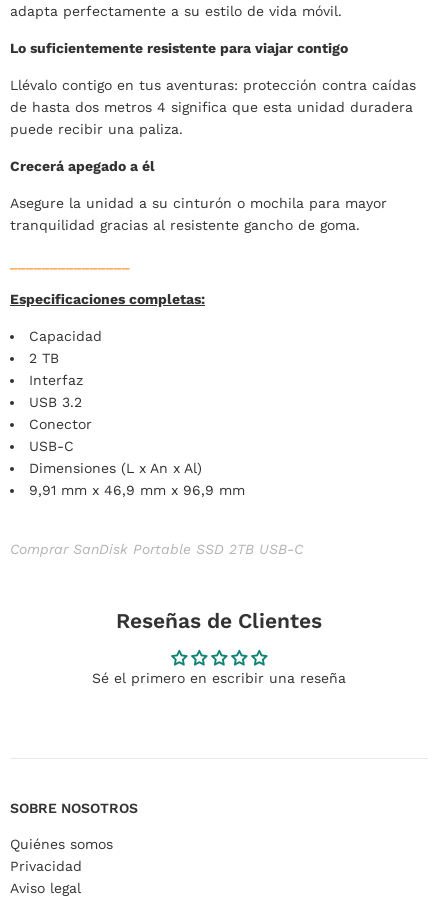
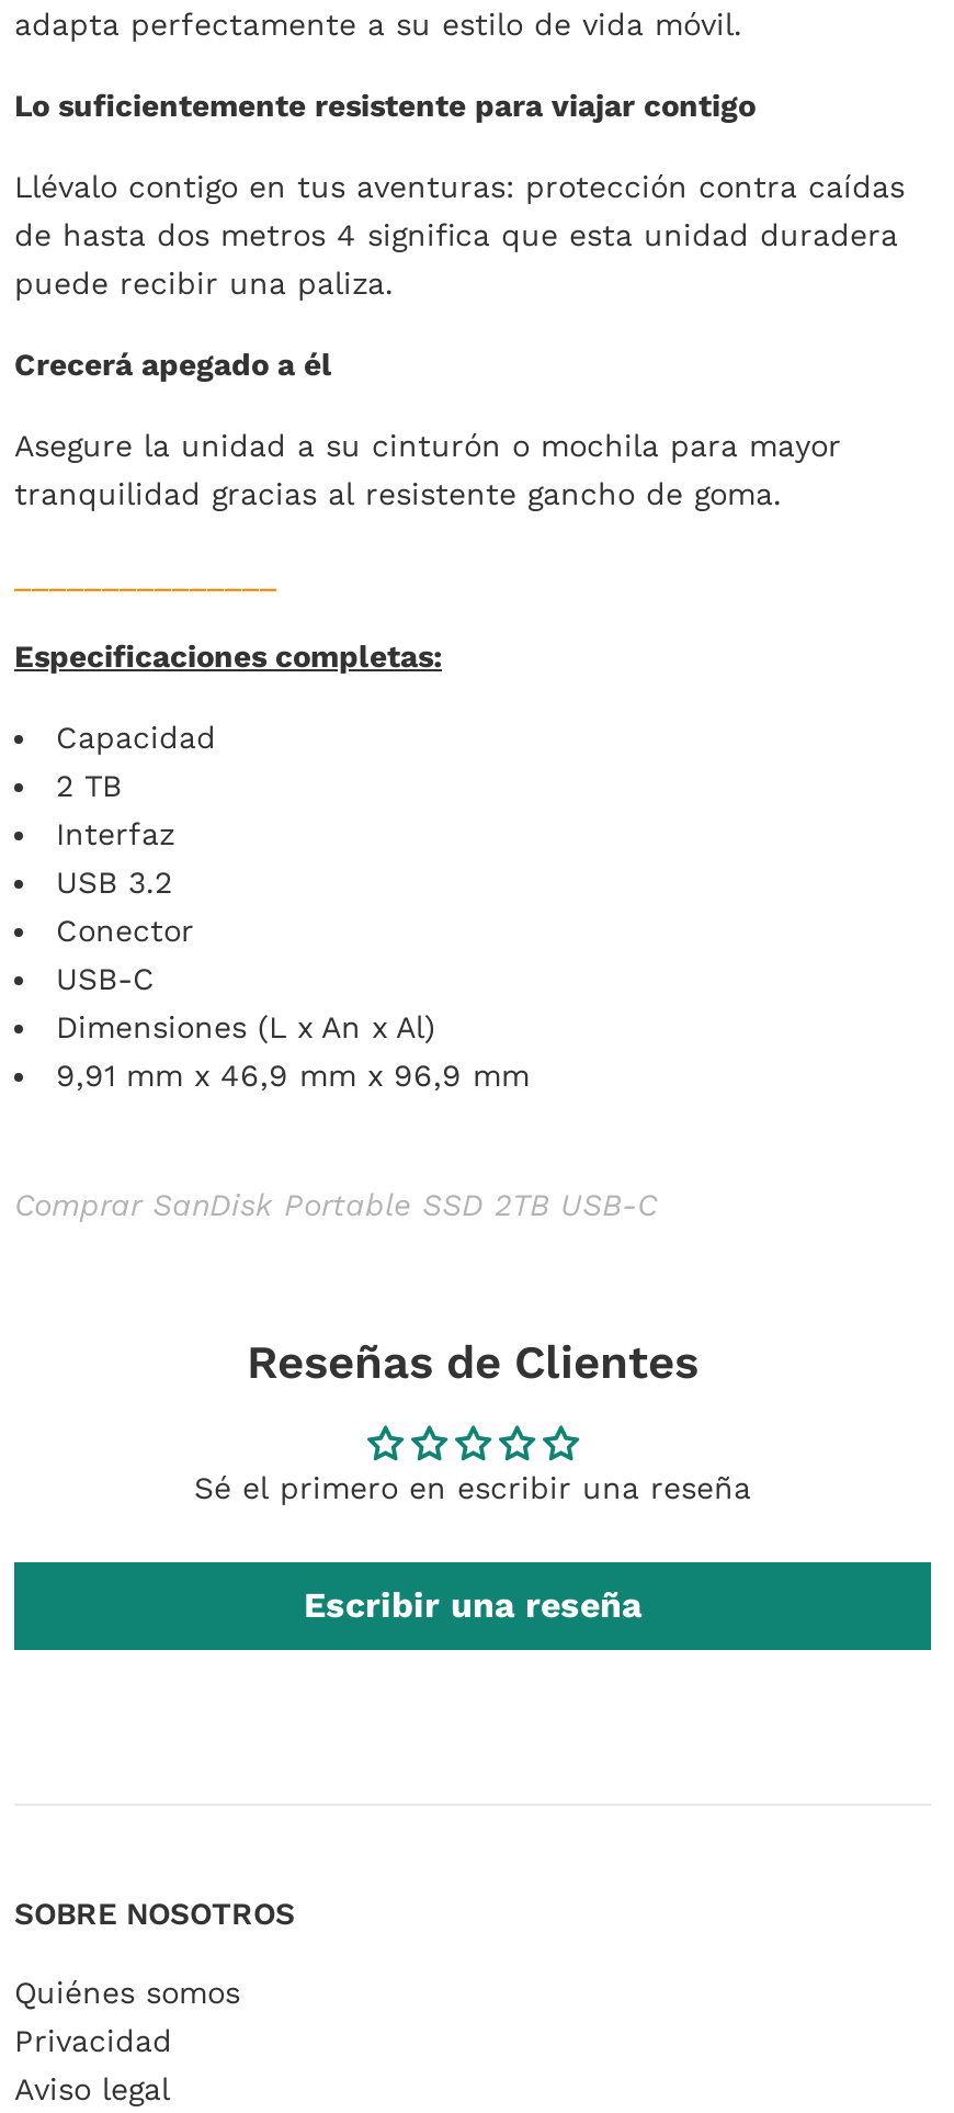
+ Escribir una reseña
